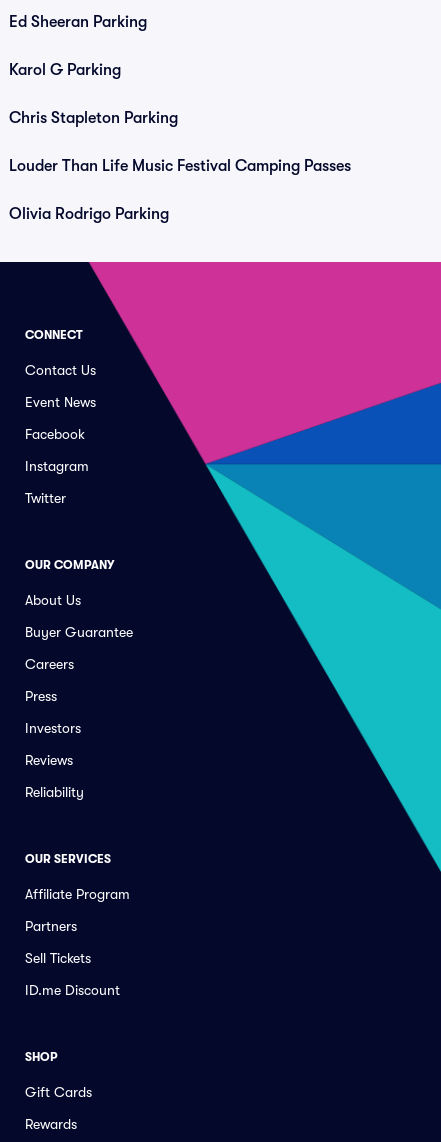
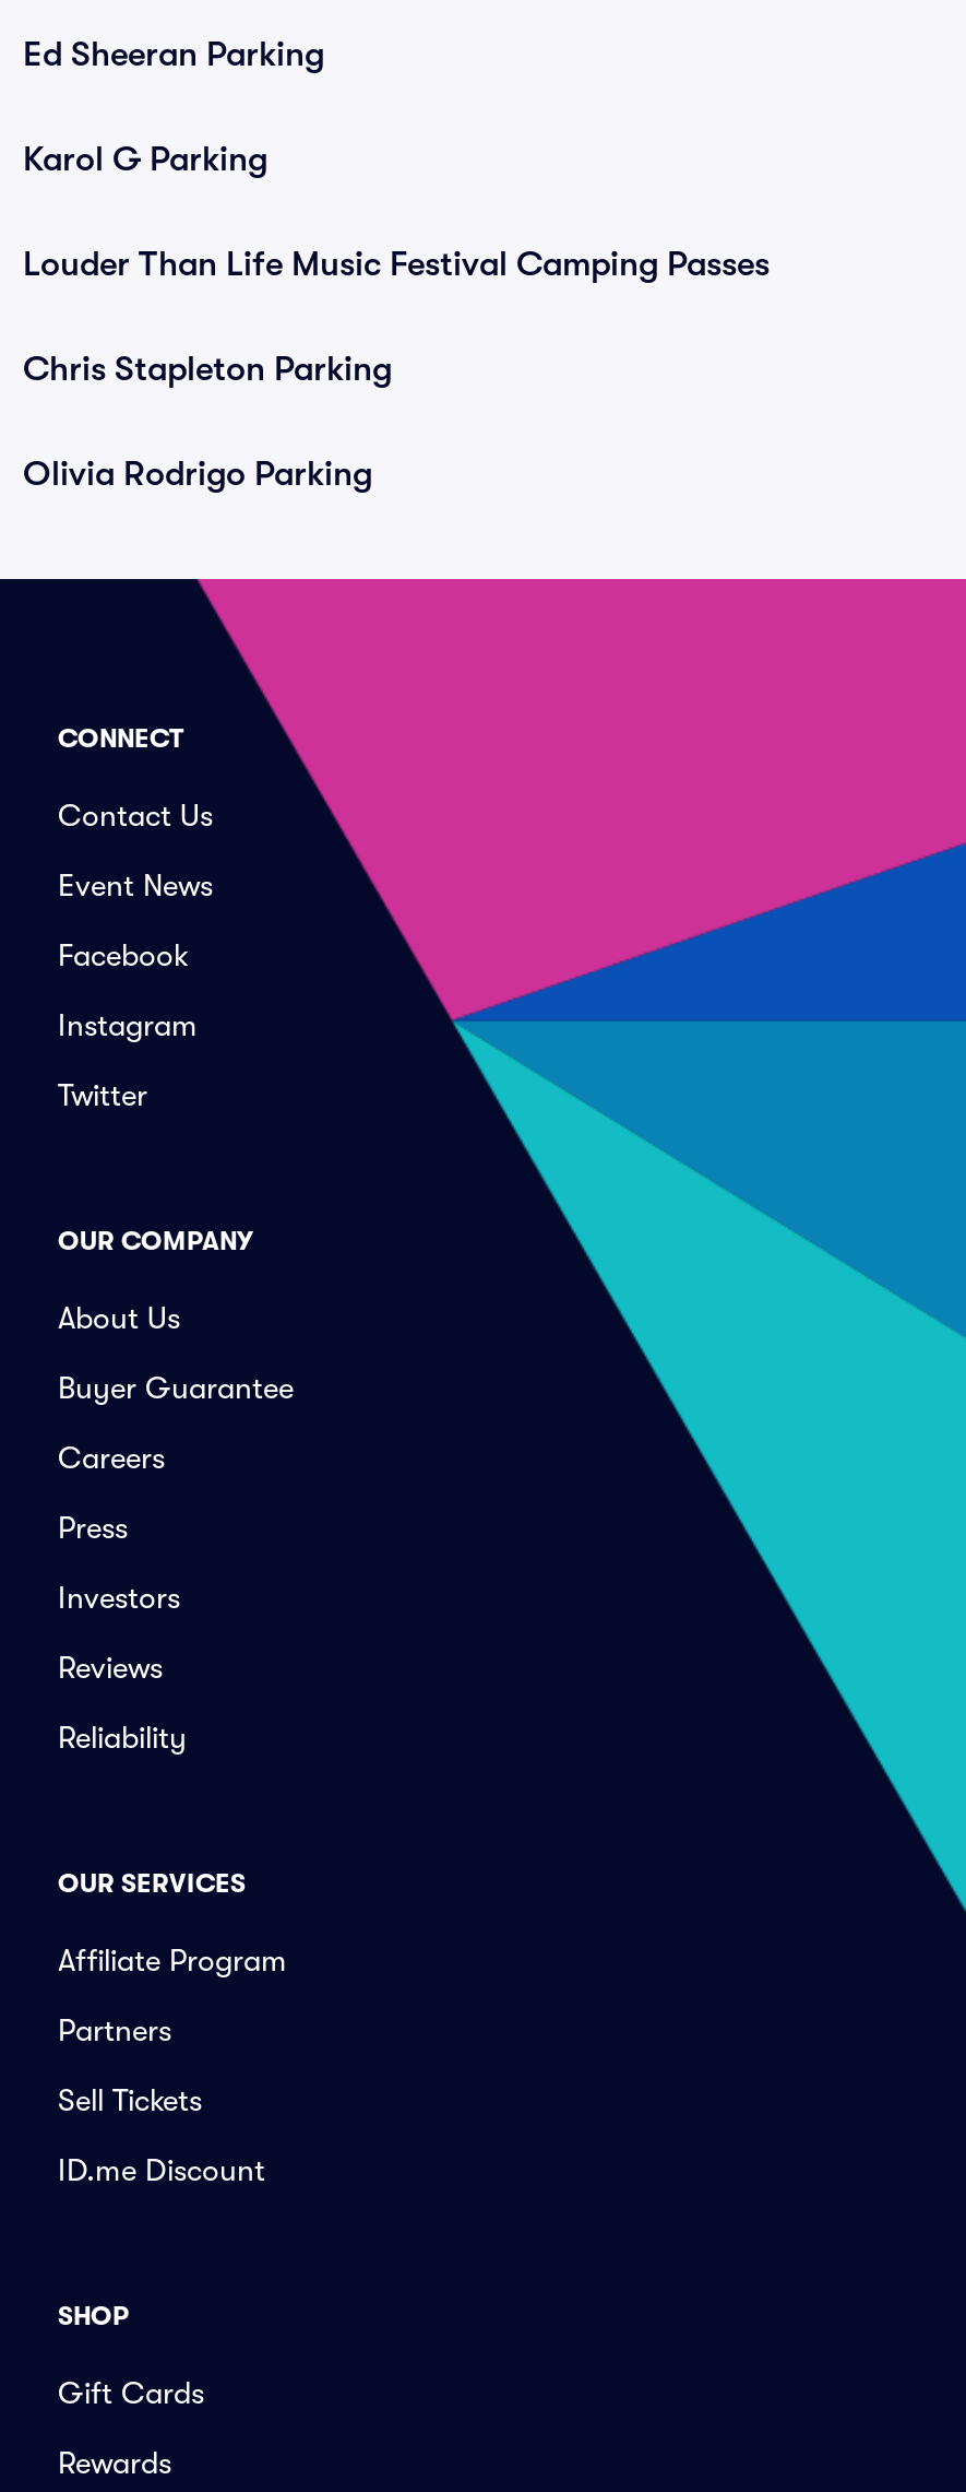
moved down: Chris Stapleton Parking

moved up: Louder Than Life Music Festival Camping Passes
